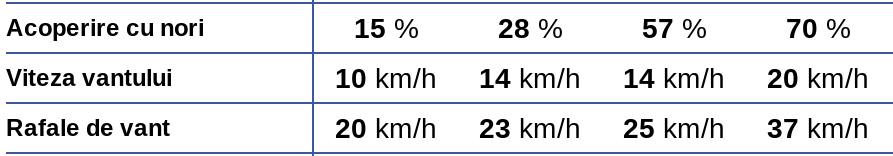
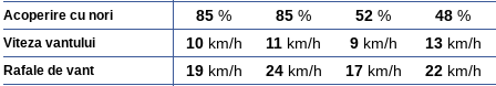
- 15%
+ 85%

- 28%
+ 85%

- 57%
+ 52%

- 70%
+ 48%

- 14 km/h
+ 11 km/h

- 14 km/h
+ 9 km/h

- 20 km/h
+ 13 km/h

- 20 km/h
+ 19 km/h

- 23 km/h
+ 24 km/h

- 25 km/h
+ 17 km/h

- 37 km/h
+ 22 km/h
